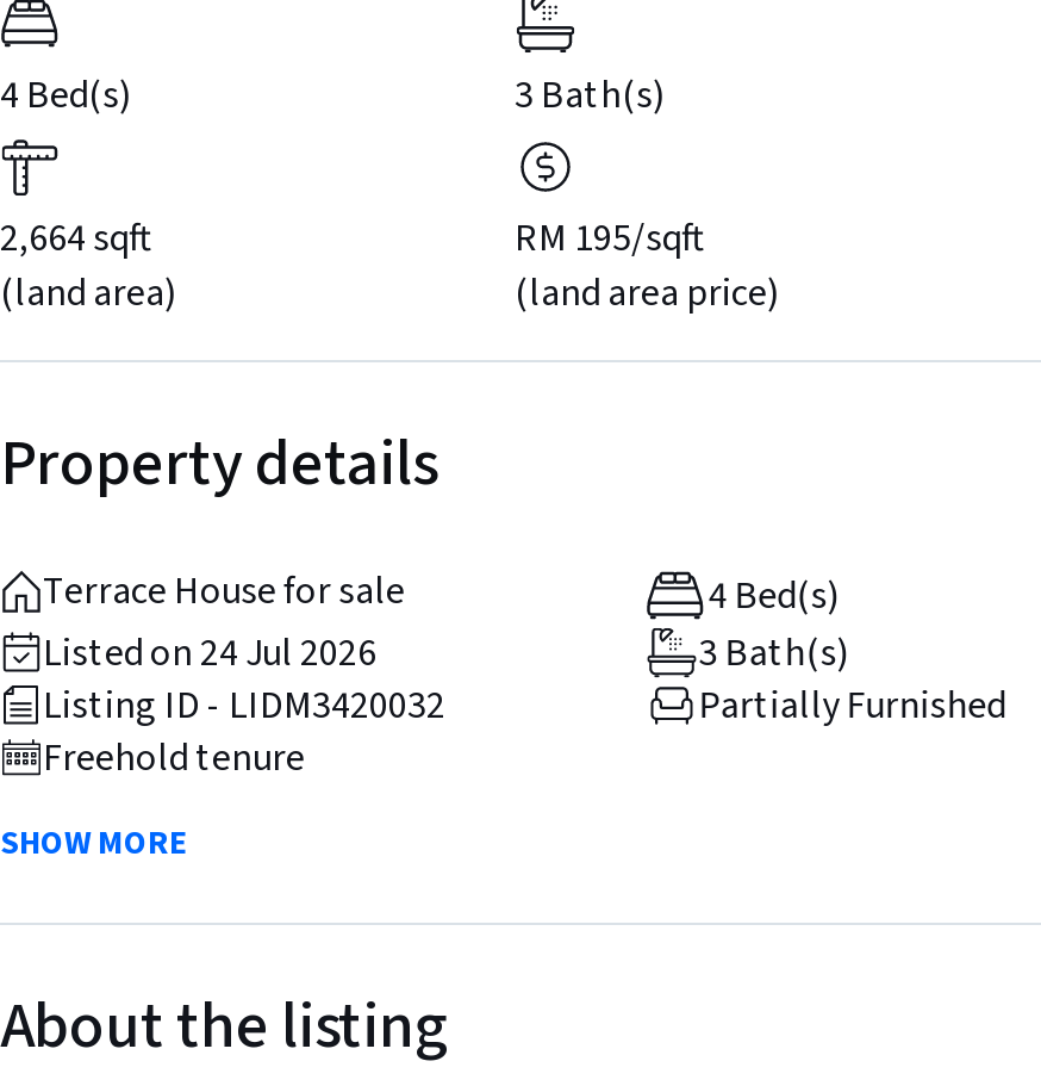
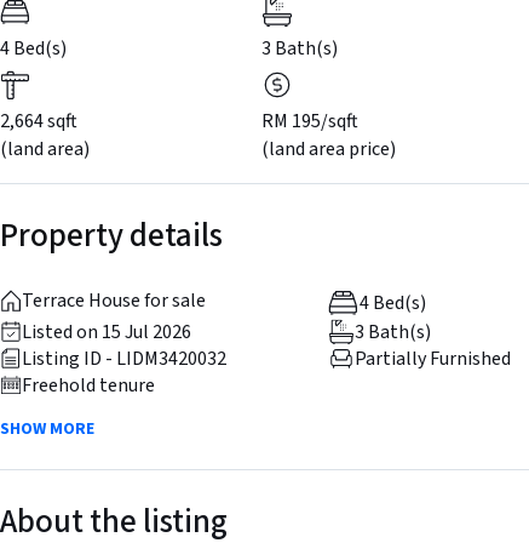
- Listed on 24 Jul 2026
+ Listed on 15 Jul 2026
